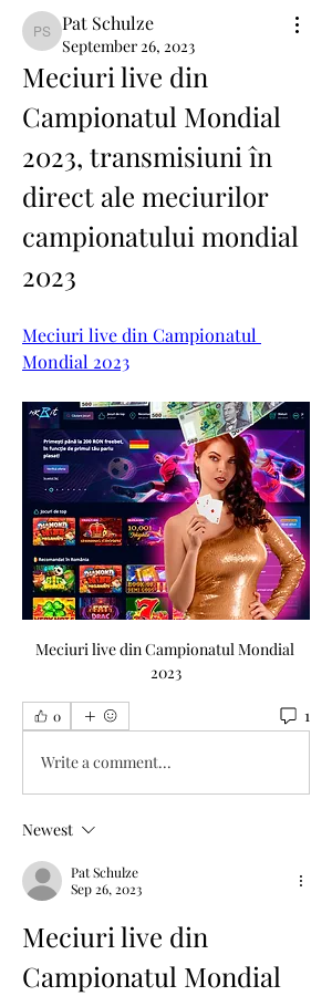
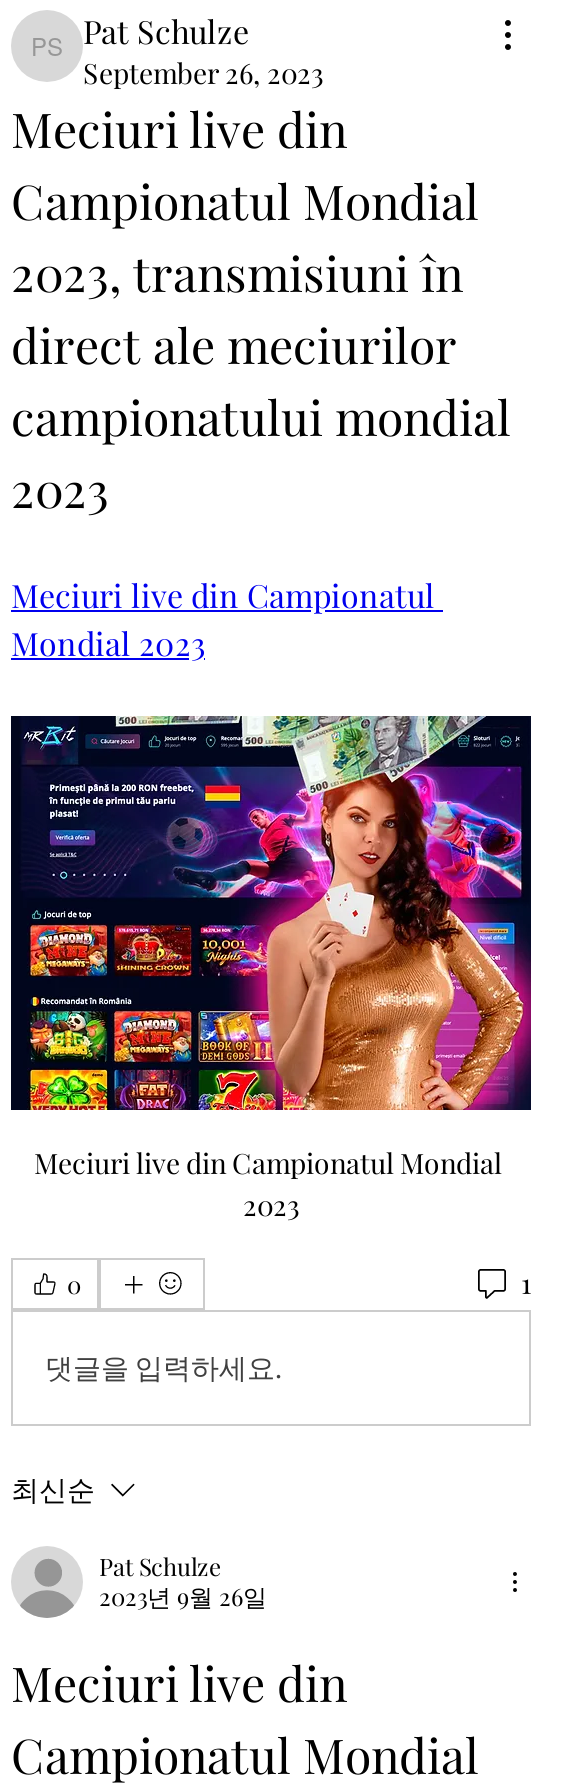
- Write a comment...
+ 댓글을 입력하세요.

- Newest
+ 최신순

- Sep 26, 2023
+ 2023년 9월 26일
